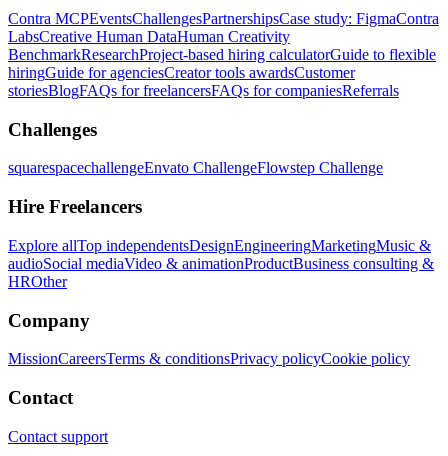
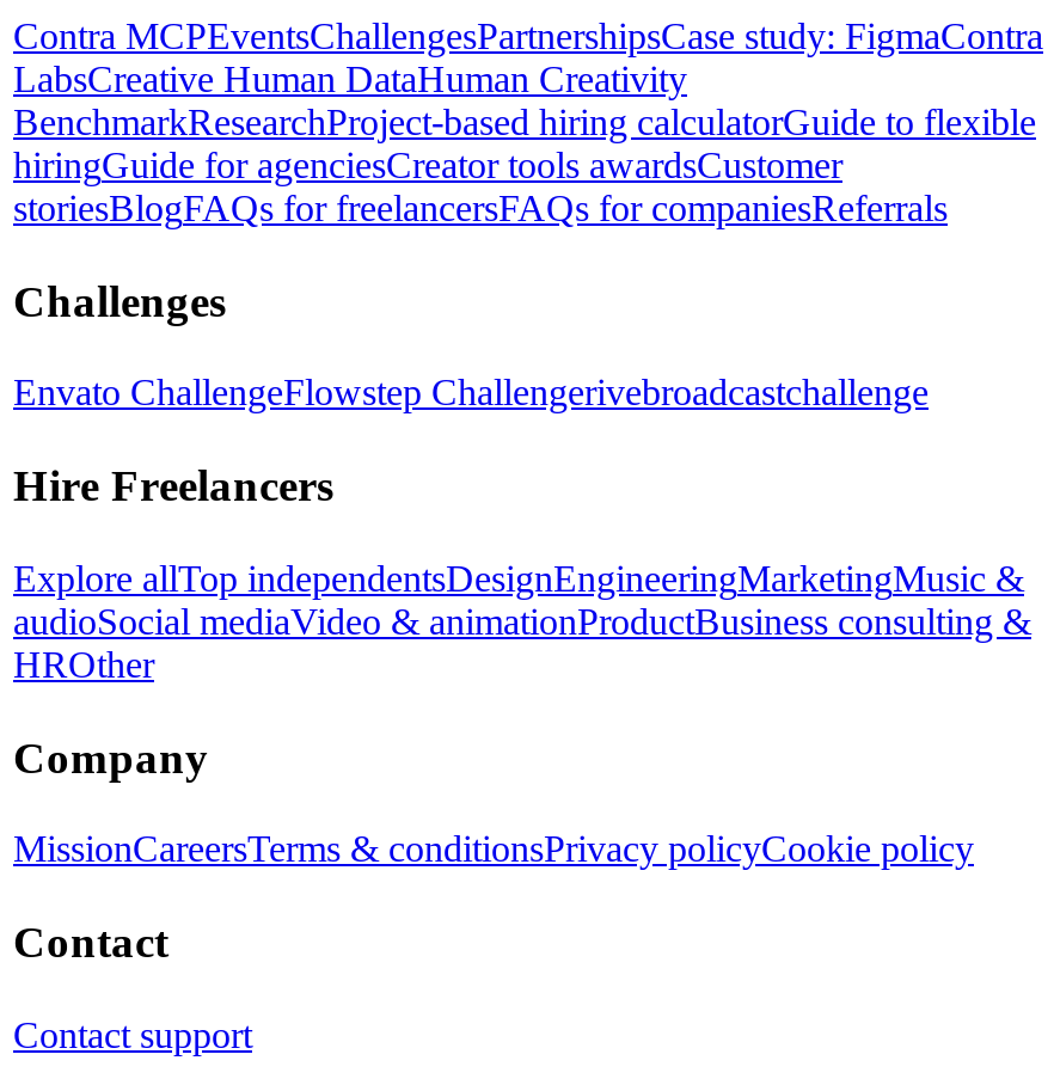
- squarespacechallengeEnvato ChallengeFlowstep Challenge
+ Envato ChallengeFlowstep Challengerivebroadcastchallenge
